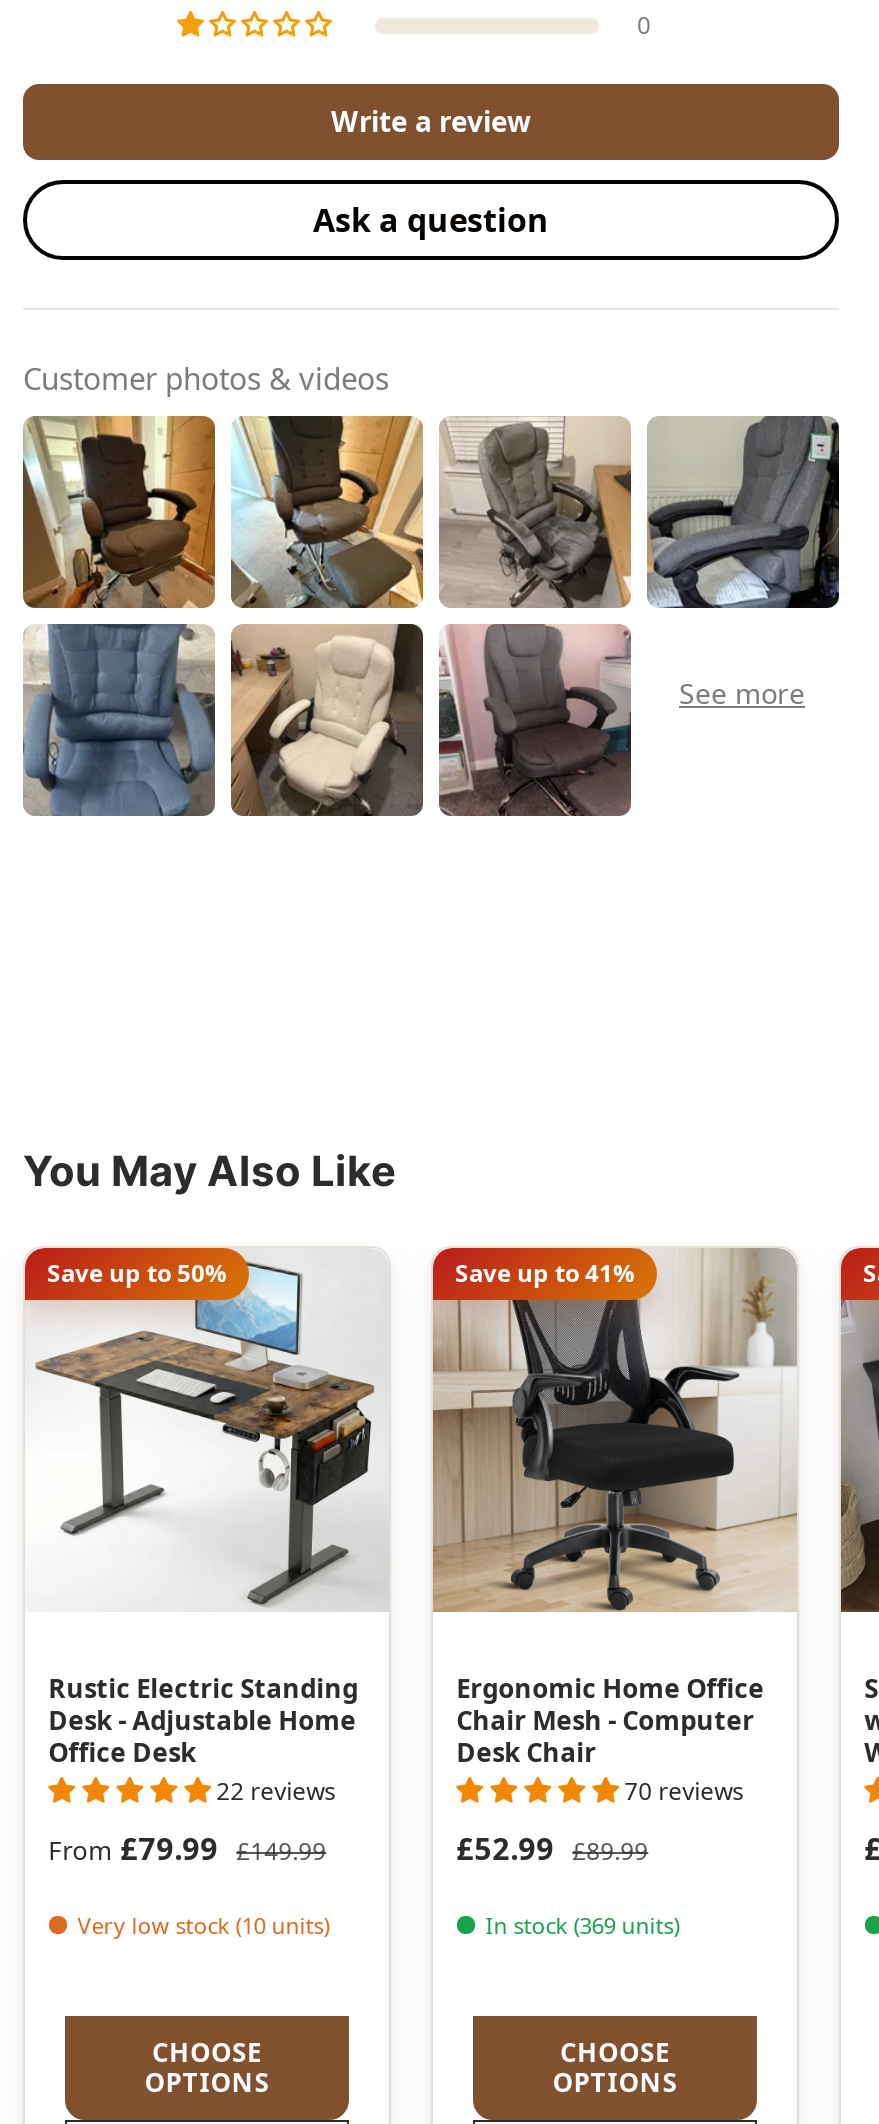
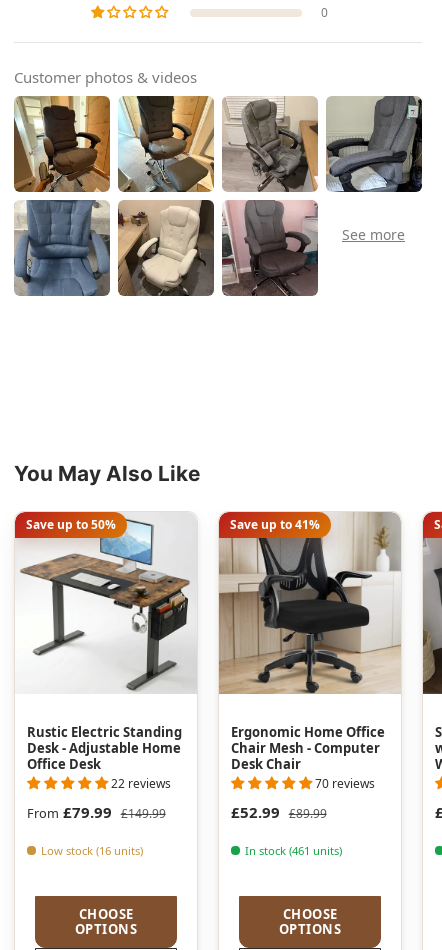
- Write a review
- Ask a question

- Very low stock (10 units)
+ Low stock (16 units)

- In stock (369 units)
+ In stock (461 units)
